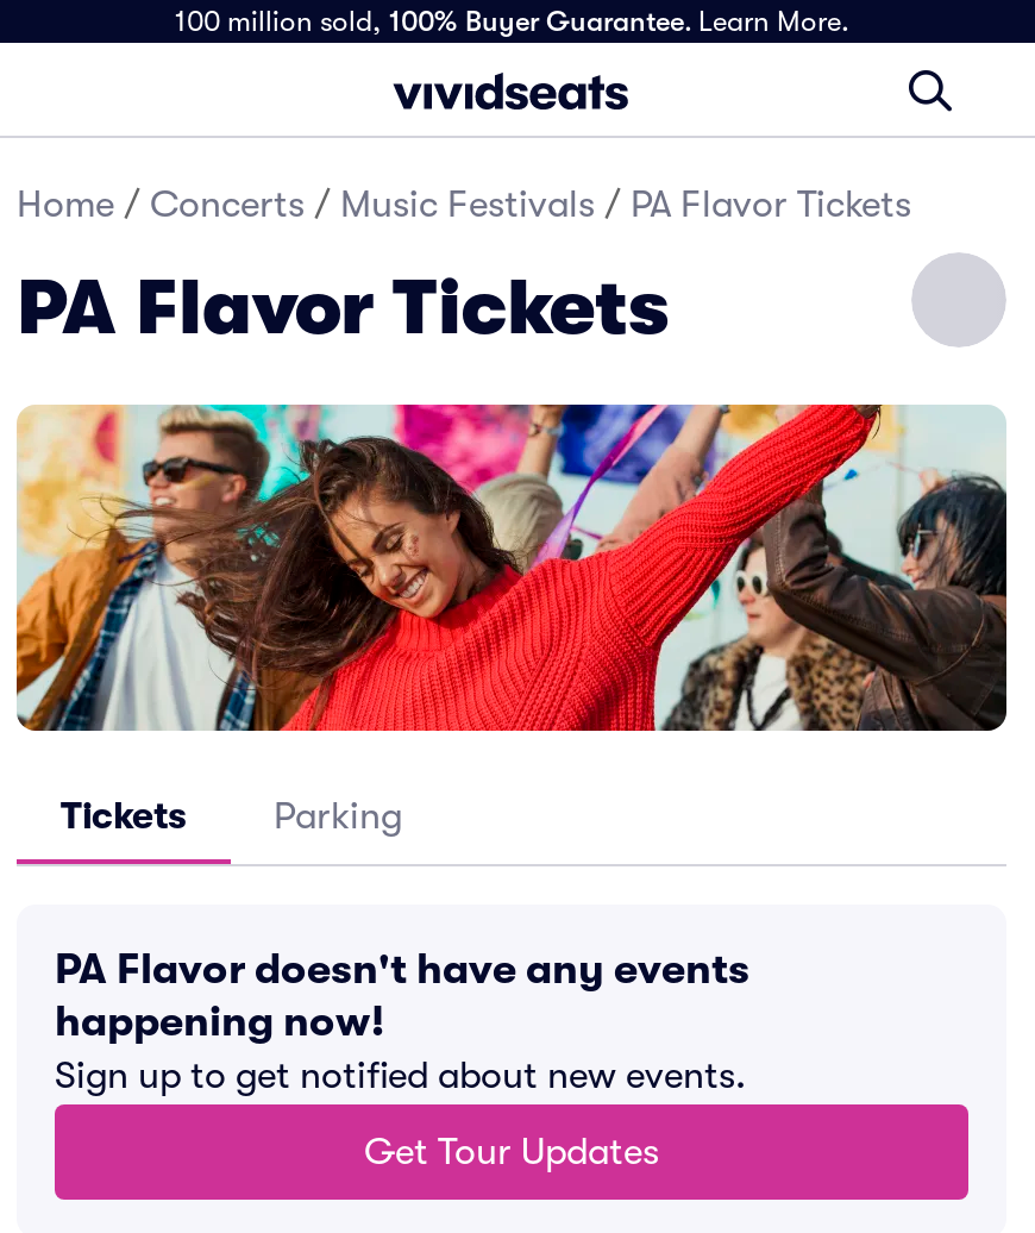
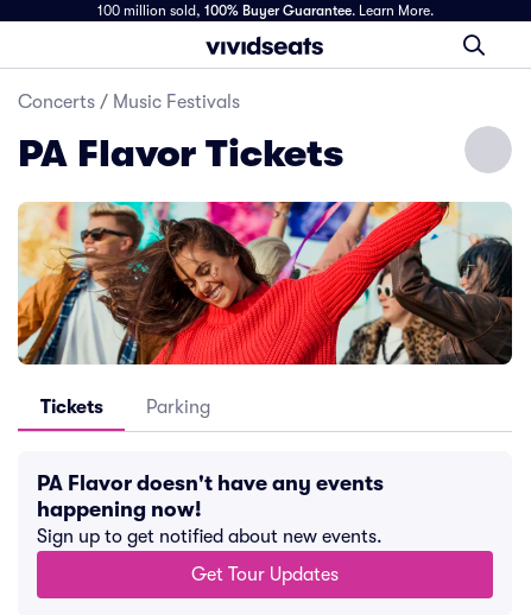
- Home / Concerts / Music Festivals / PA Flavor Tickets
+ Concerts / Music Festivals
